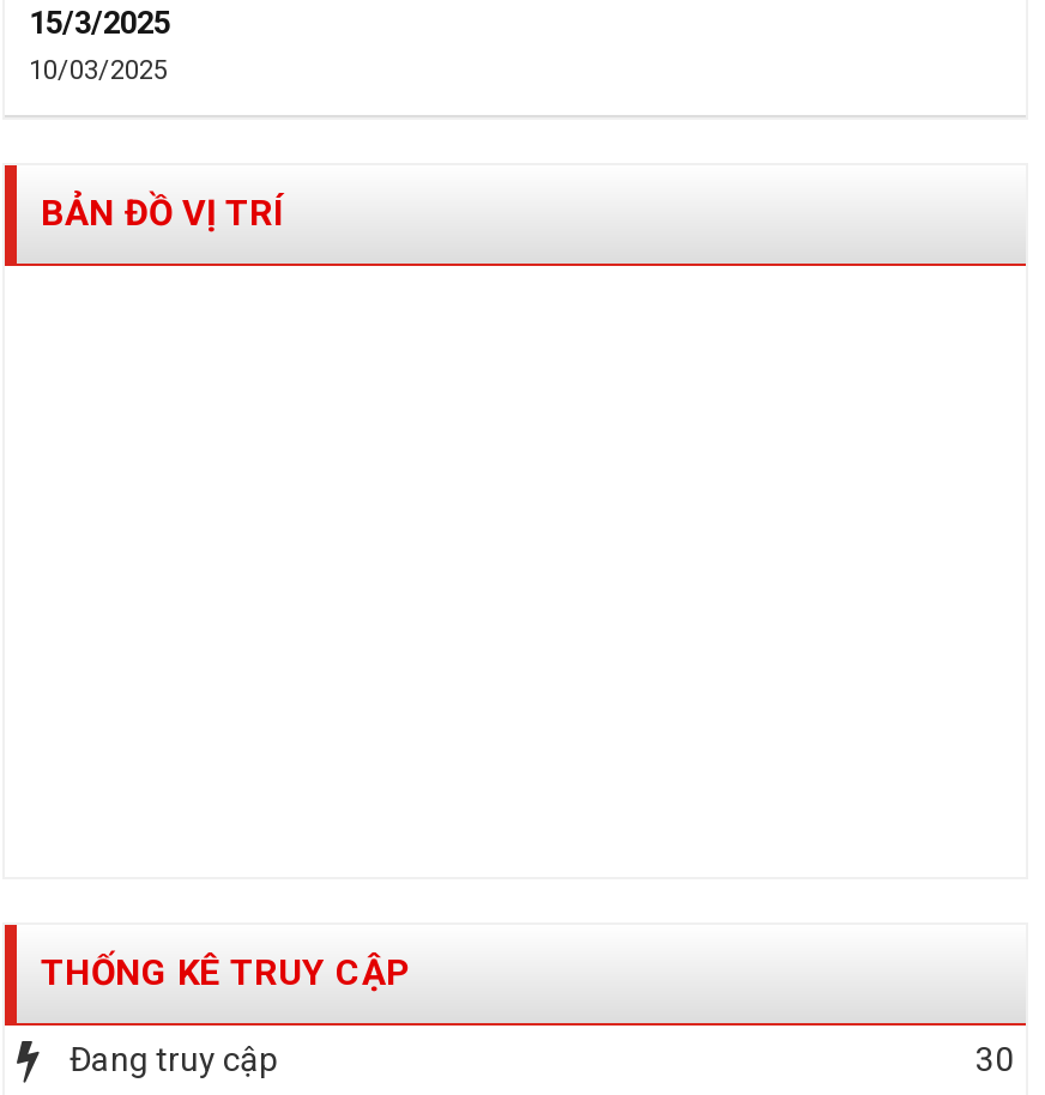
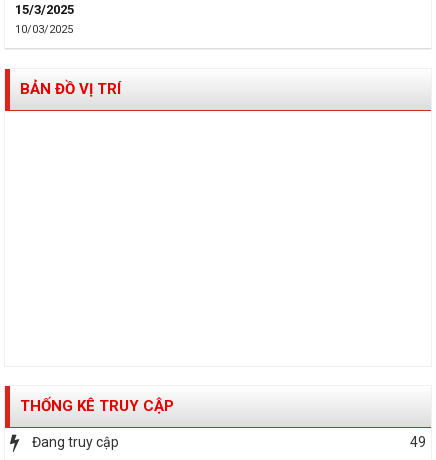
- 30
+ 49
